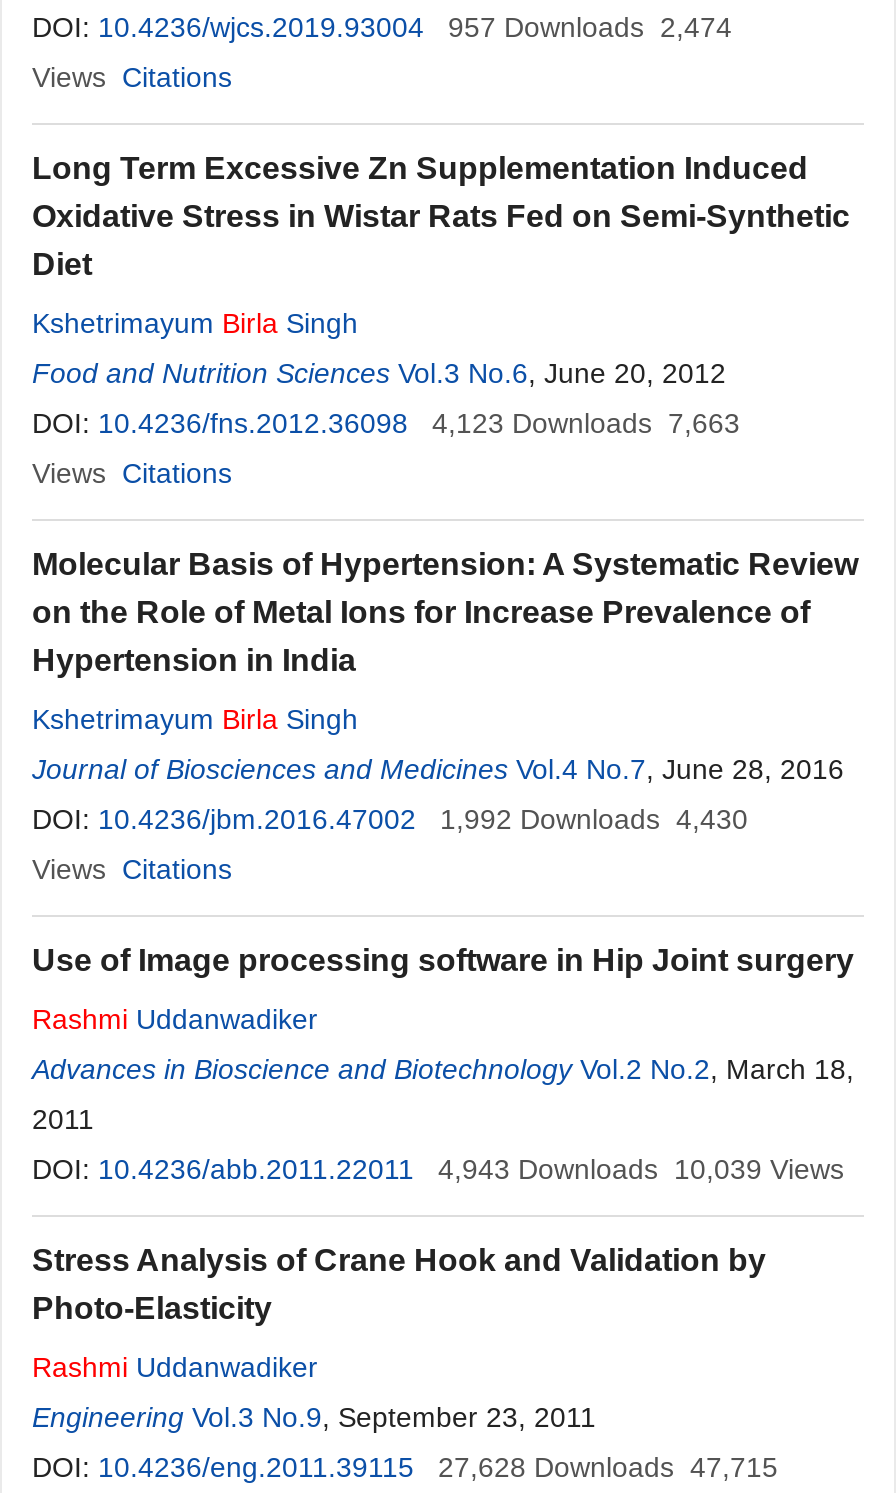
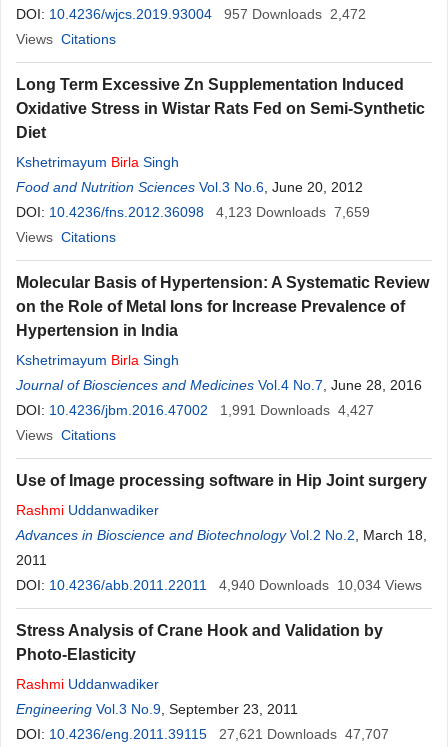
- DOI: 10.4236/wjcs.2019.93004 957 Downloads 2,474
+ DOI: 10.4236/wjcs.2019.93004 957 Downloads 2,472

- DOI: 10.4236/fns.2012.36098 4,123 Downloads 7,663
+ DOI: 10.4236/fns.2012.36098 4,123 Downloads 7,659

- DOI: 10.4236/jbm.2016.47002 1,992 Downloads 4,430
+ DOI: 10.4236/jbm.2016.47002 1,991 Downloads 4,427

- 4,943 Downloads 10,039 Views
+ 4,940 Downloads 10,034 Views

- DOI: 10.4236/eng.2011.39115 27,628 Downloads 47,715
+ DOI: 10.4236/eng.2011.39115 27,621 Downloads 47,707
